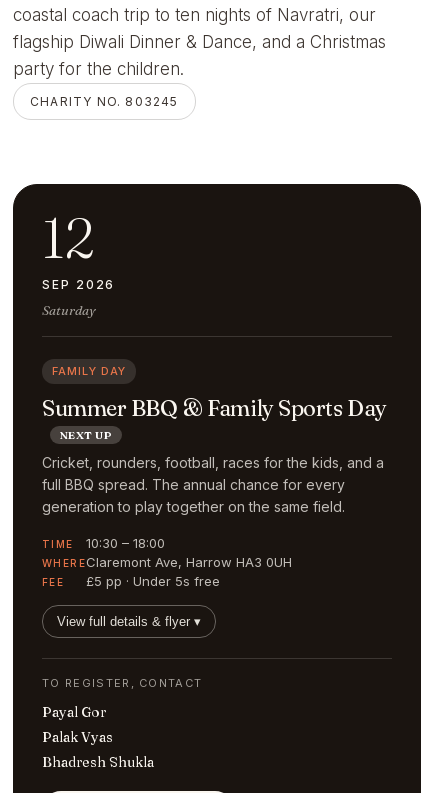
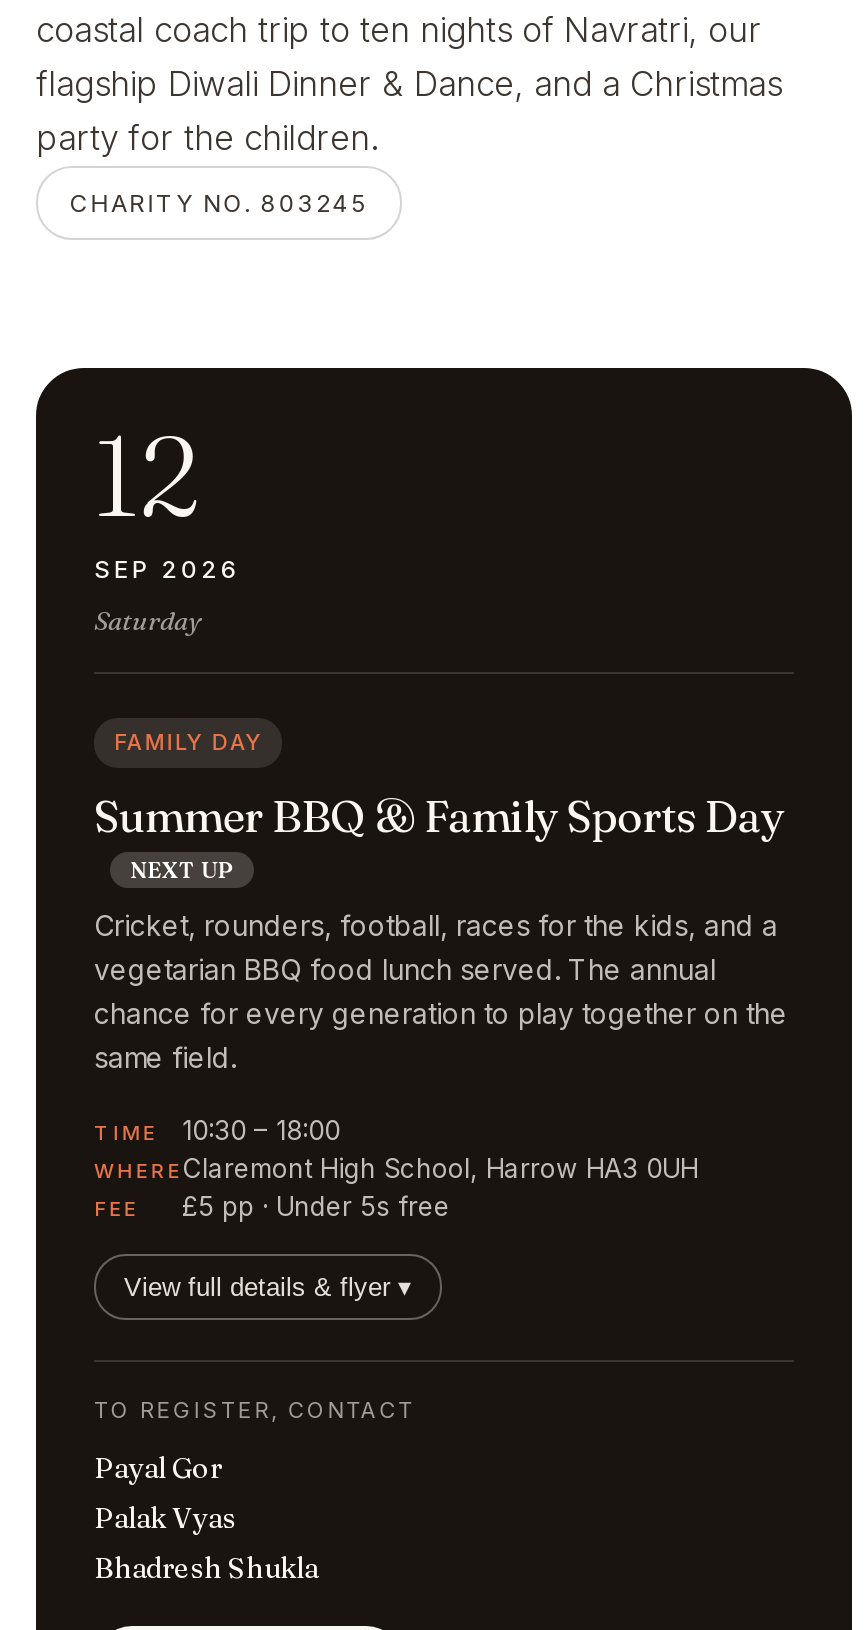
- full BBQ spread. The annual chance for every
- generation to play together on the same field.
+ vegetarian BBQ food lunch served. The annual
+ chance for every generation to play together on the
+ same field.

- WHERE Claremont Ave, Harrow HA3 0UH
+ WHERE Claremont High School, Harrow HA3 0UH
